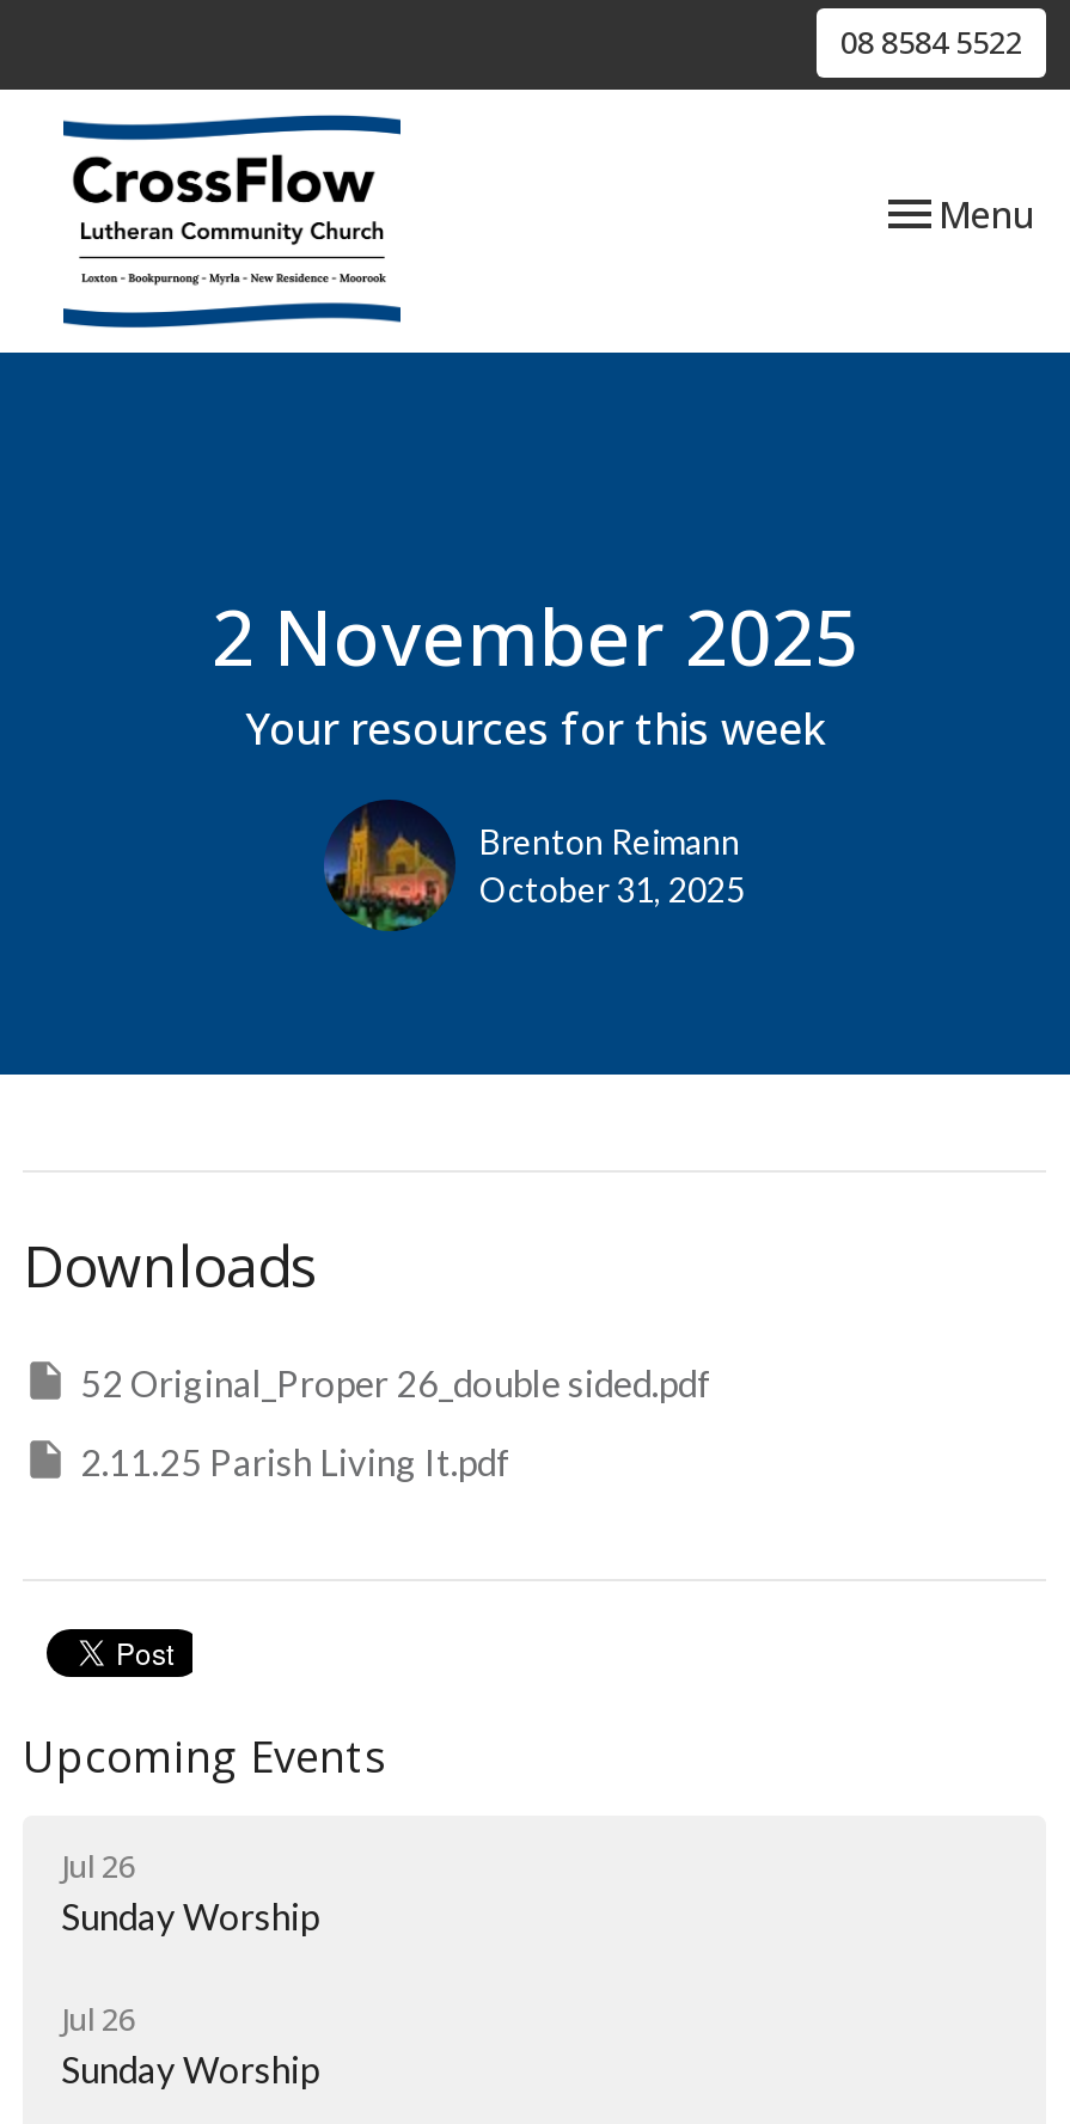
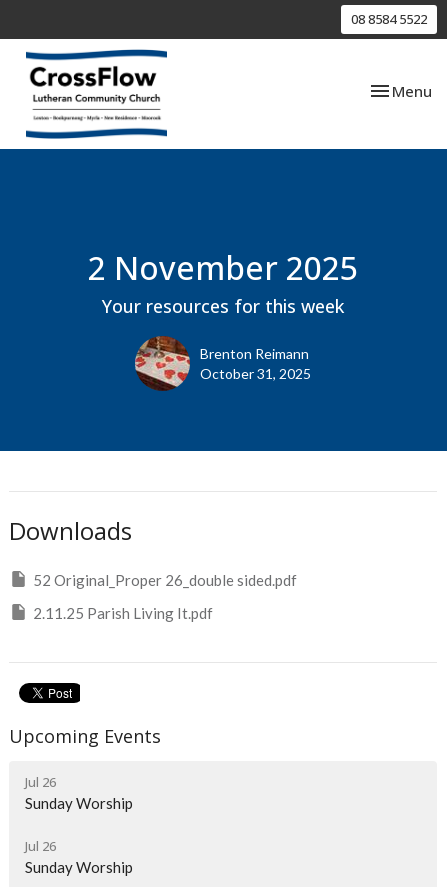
- [image]
+ [image]
